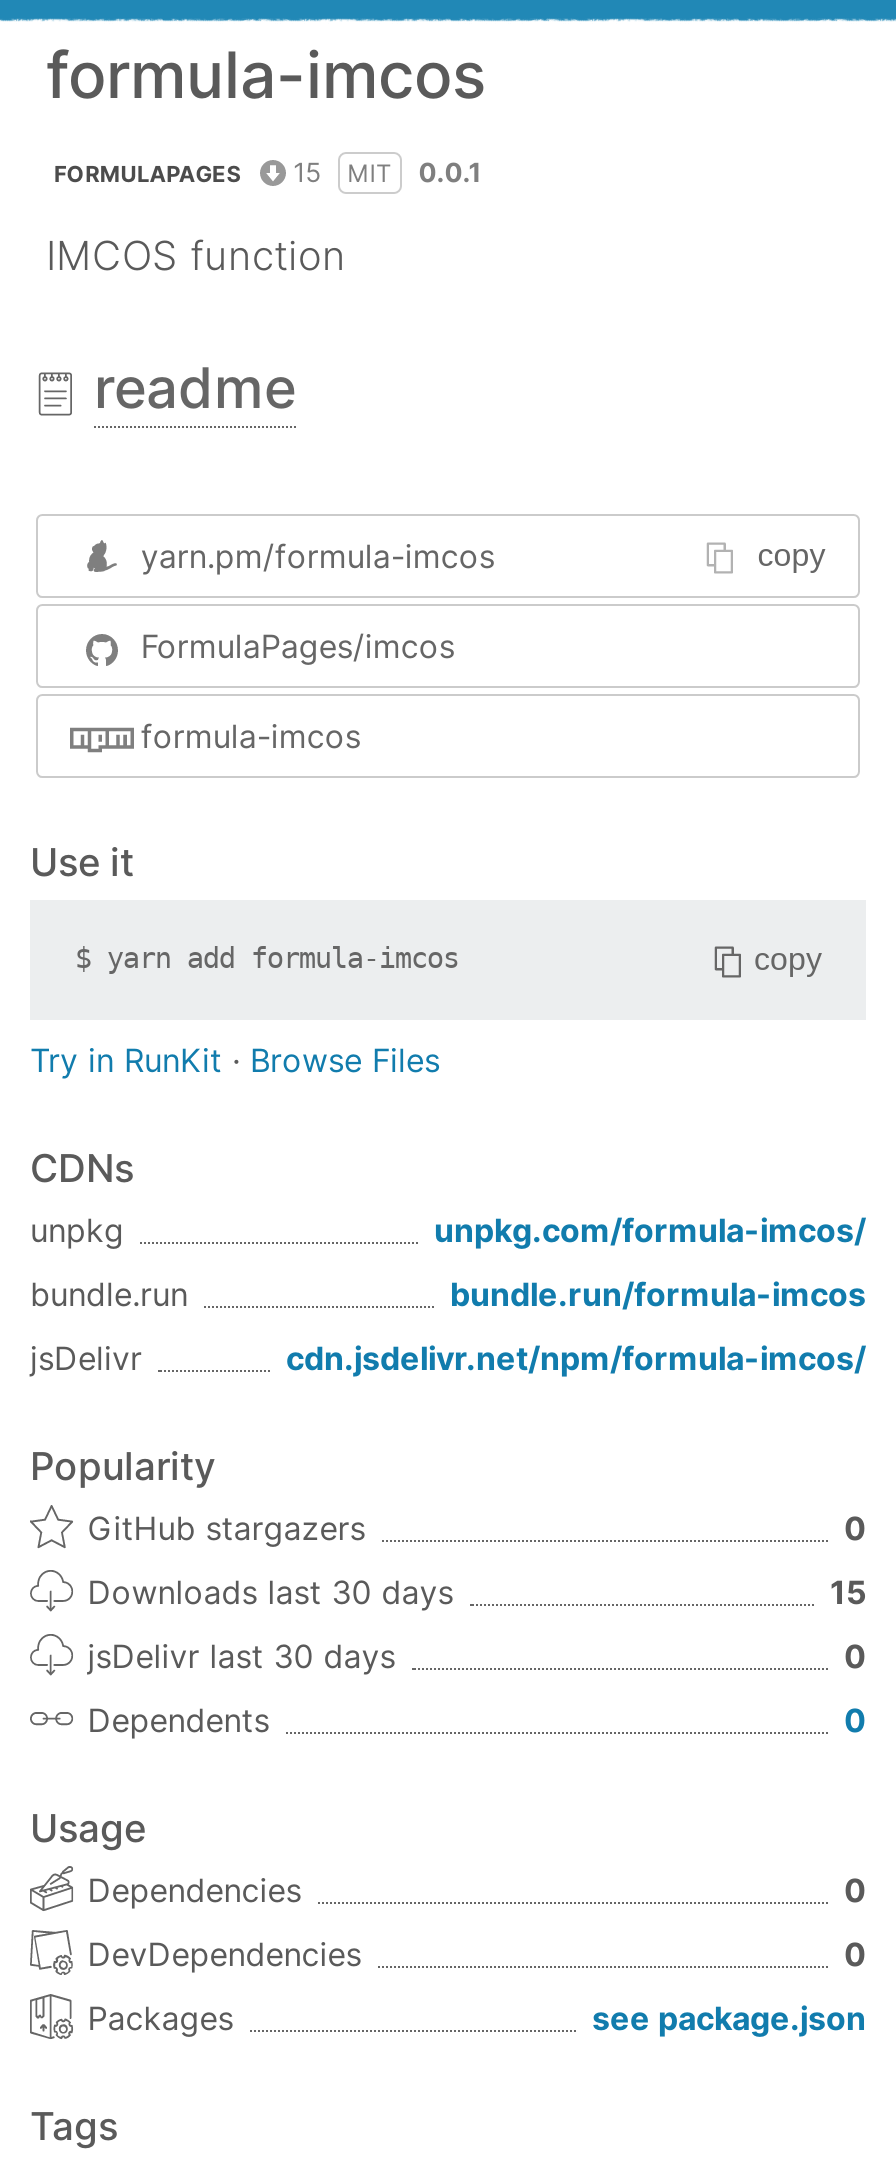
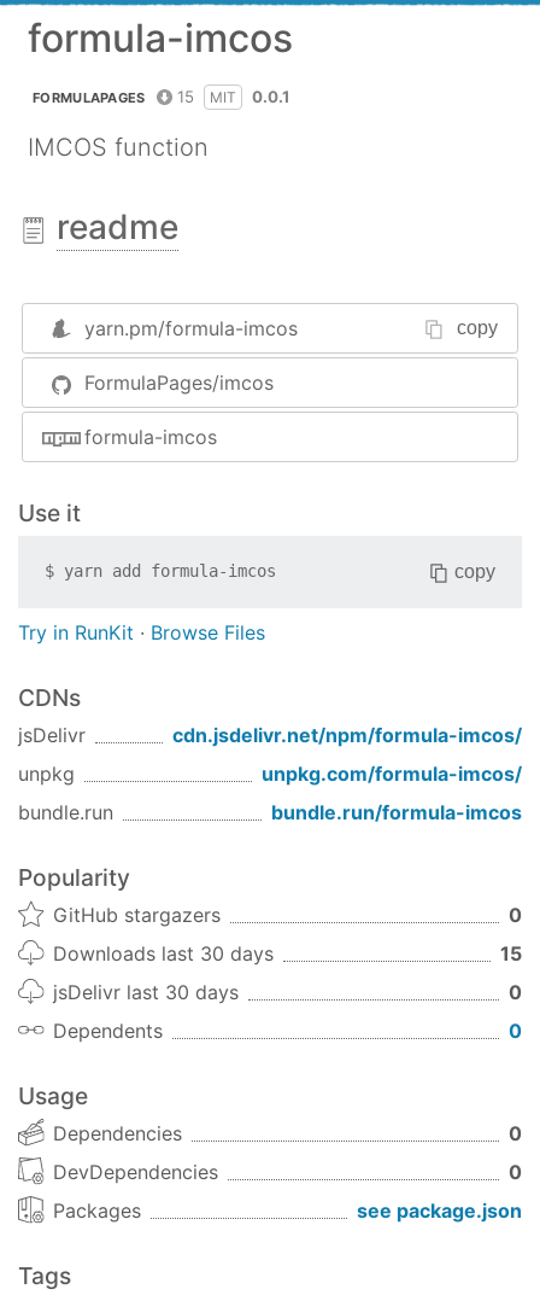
moved down: unpkg | unpkg.com/formula-imcos/ | bundle.run | bundle.run/formula-imcos

moved up: jsDelivr | cdn.jsdelivr.net/npm/formula-imcos/
